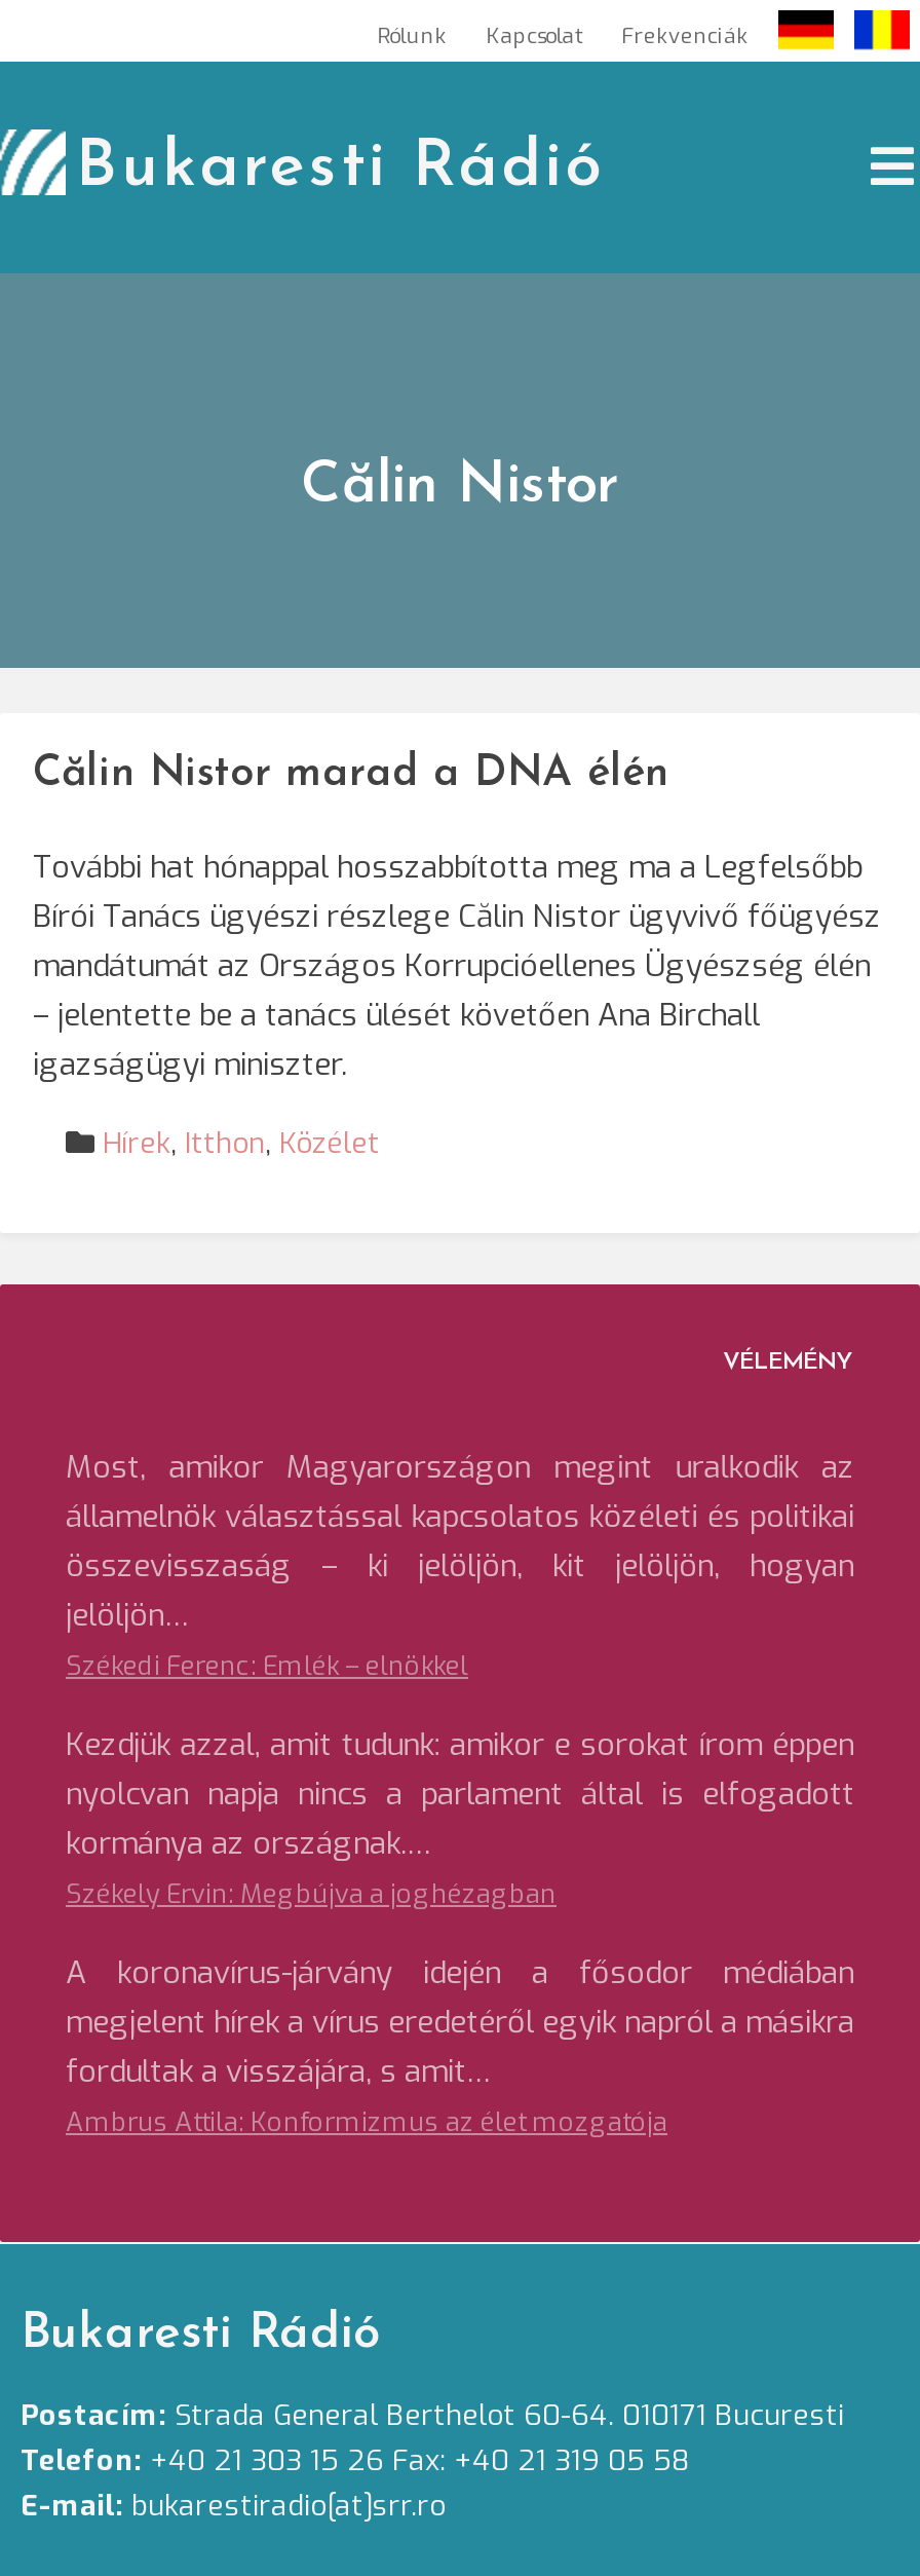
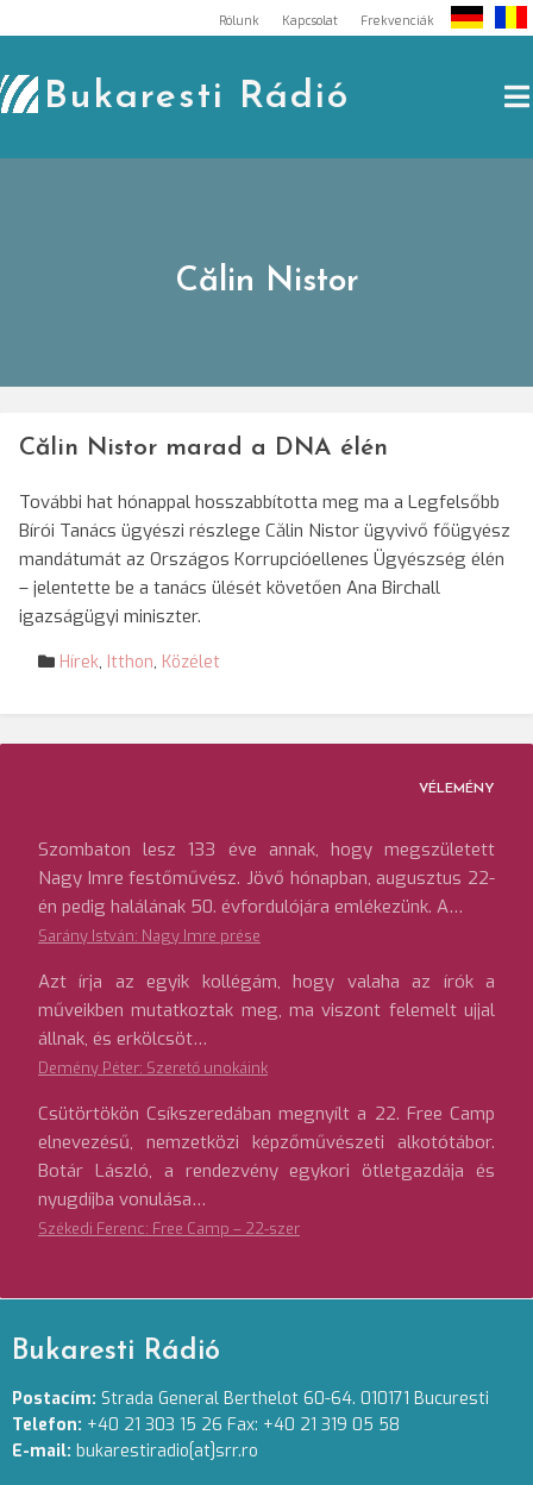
- Most, amikor Magyarországon megint uralkodik az
- államelnök választással kapcsolatos közéleti és politikai
- összevisszaság – ki jelöljön, kit jelöljön, hogyan
- jelöljön…
- Székedi Ferenc: Emlék – elnökkel
+ Szombaton lesz 133 éve annak, hogy megszületett
+ Nagy Imre festőművész. Jövő hónapban, augusztus 22-
+ én pedig halálának 50. évfordulójára emlékezünk. A…
+ Sarány István: Nagy Imre prése

- Kezdjük azzal, amit tudunk: amikor e sorokat írom éppen
- nyolcvan napja nincs a parlament által is elfogadott
- kormánya az országnak.…
- Székely Ervin: Megbújva a joghézagban
+ Azt írja az egyik kollégám, hogy valaha az írók a
+ műveikben mutatkoztak meg, ma viszont felemelt ujjal
+ állnak, és erkölcsöt…
+ Demény Péter: Szerető unokáink

- A koronavírus-járvány idején a fősodor médiában
- megjelent hírek a vírus eredetéről egyik napról a másikra
- fordultak a visszájára, s amit…
- Ambrus Attila: Konformizmus az élet mozgatója
+ Csütörtökön Csíkszeredában megnyílt a 22. Free Camp
+ elnevezésű, nemzetközi képzőművészeti alkotótábor.
+ Botár László, a rendezvény egykori ötletgazdája és
+ nyugdíjba vonulása…
+ Székedi Ferenc: Free Camp – 22-szer
